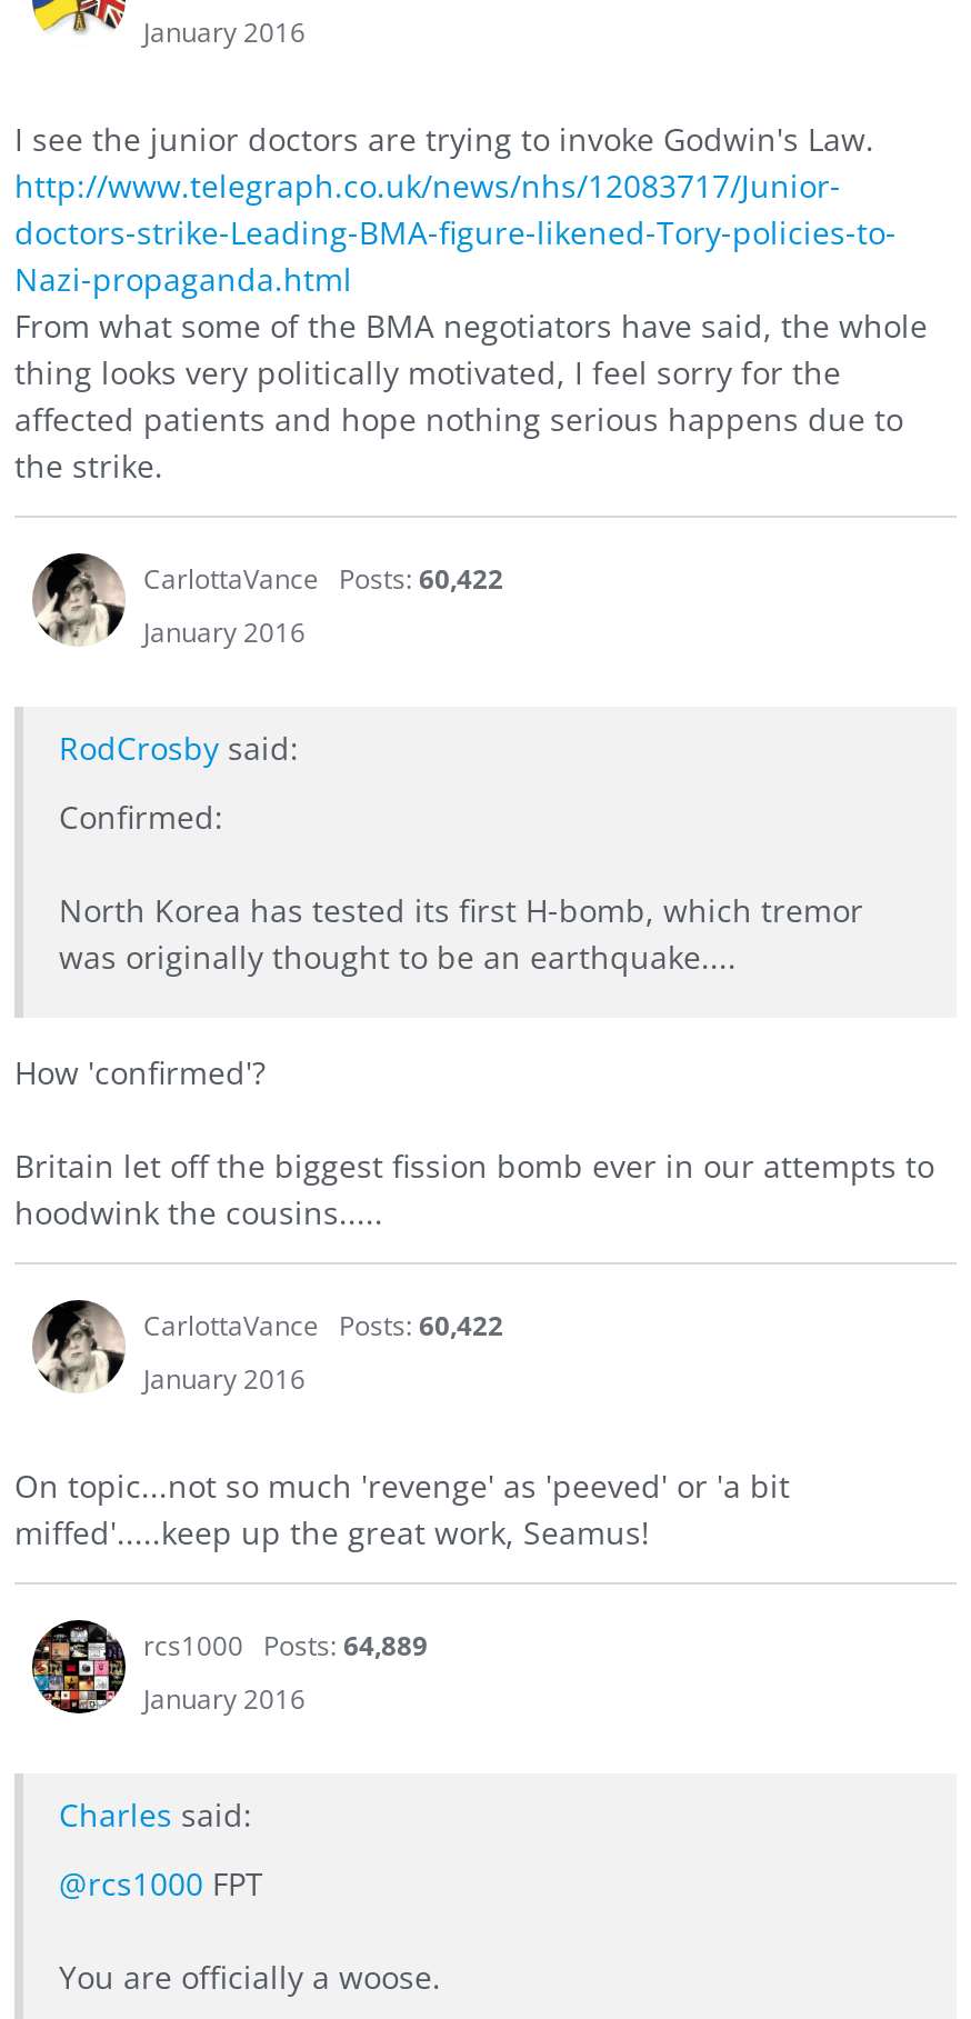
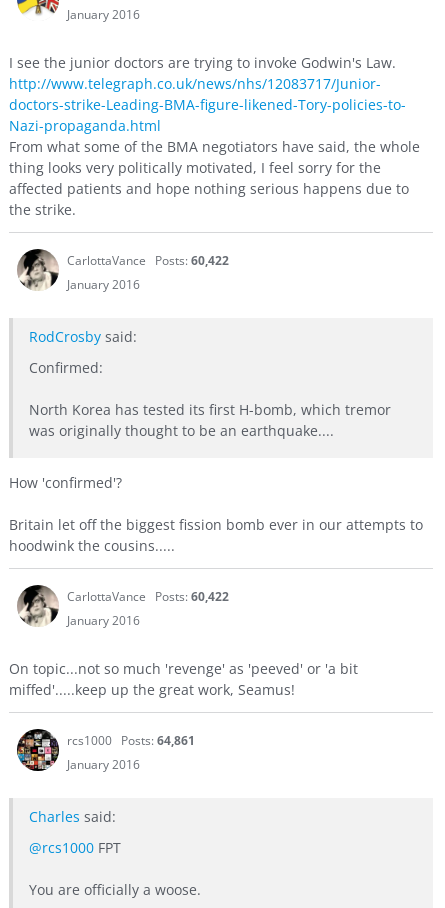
- rcs1000 Posts: 64,889
+ rcs1000 Posts: 64,861
